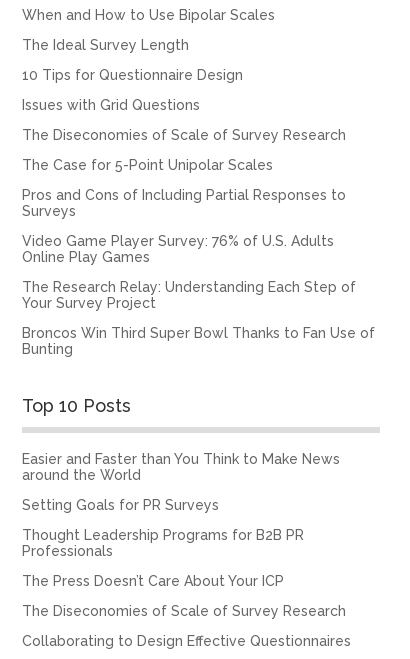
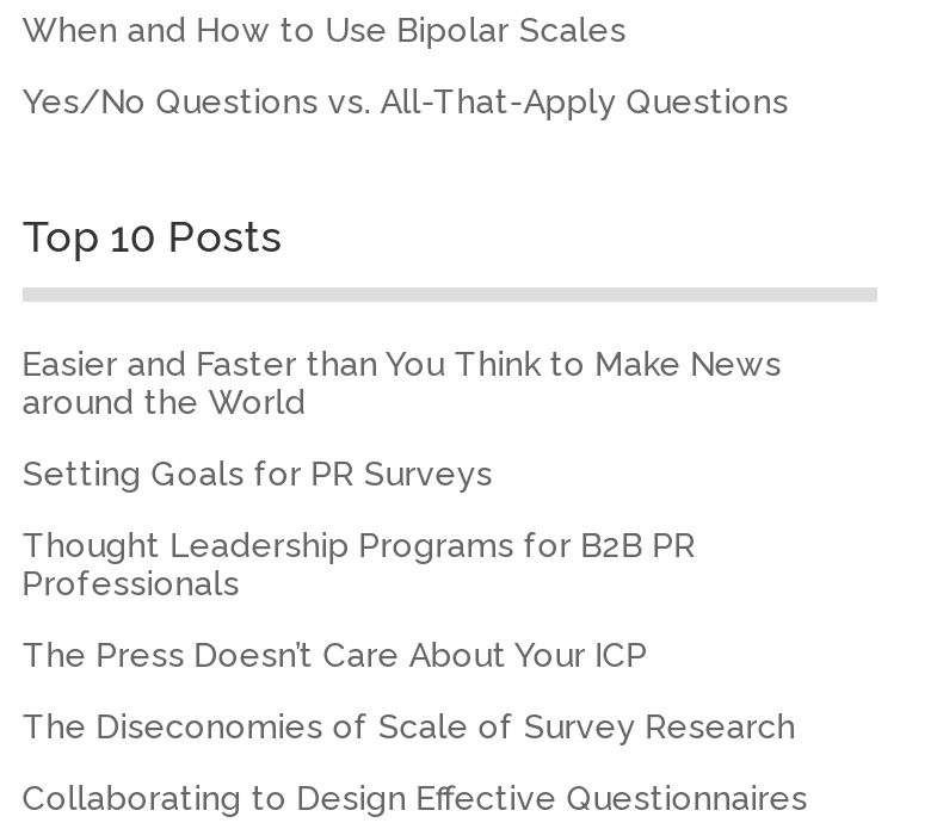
- The Ideal Survey Length
- 10 Tips for Questionnaire Design
- Issues with Grid Questions
- The Diseconomies of Scale of Survey Research
- The Case for 5-Point Unipolar Scales
- Pros and Cons of Including Partial Responses to
- Surveys
- Video Game Player Survey: 76% of U.S. Adults
- Online Play Games
- The Research Relay: Understanding Each Step of
- Your Survey Project
- Broncos Win Third Super Bowl Thanks to Fan Use of
- Bunting
+ Yes/No Questions vs. All-That-Apply Questions
